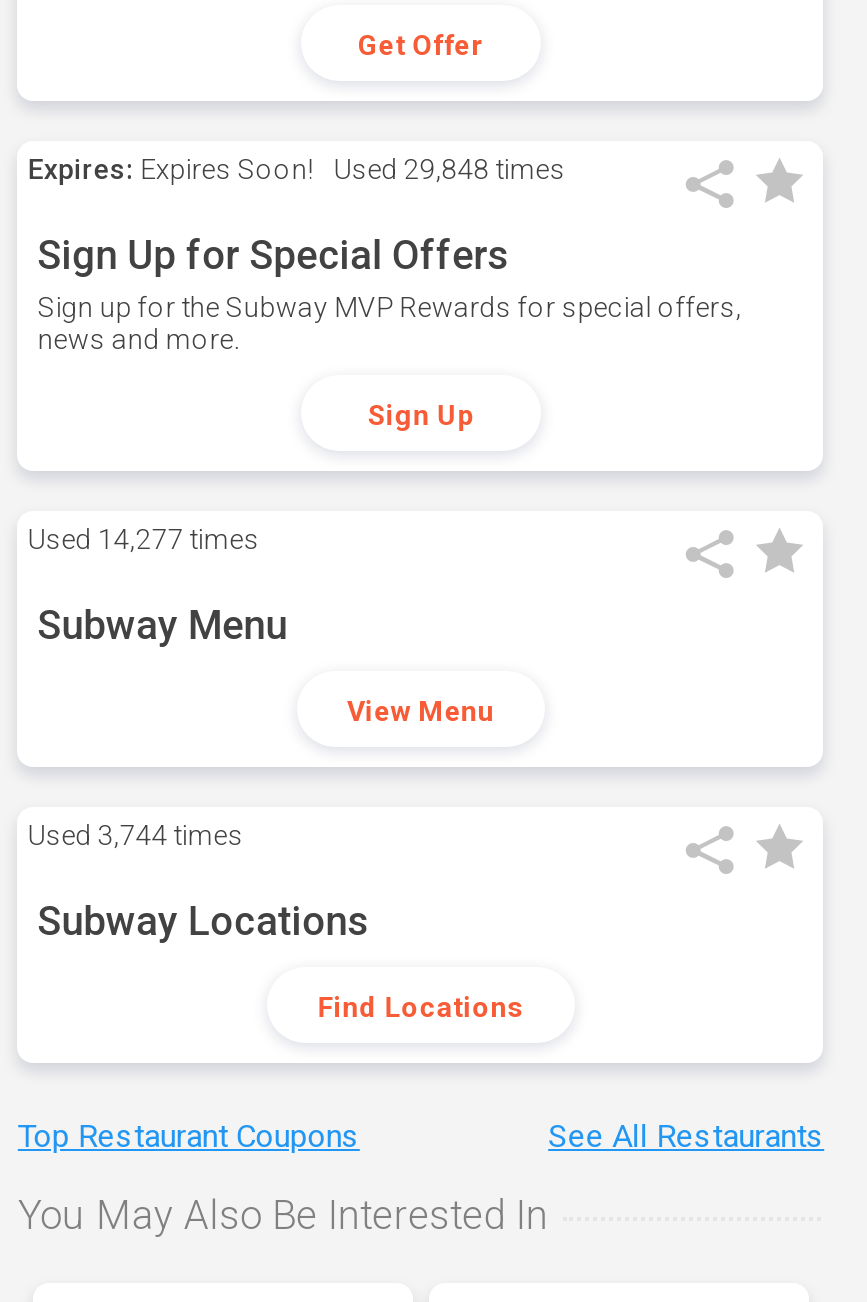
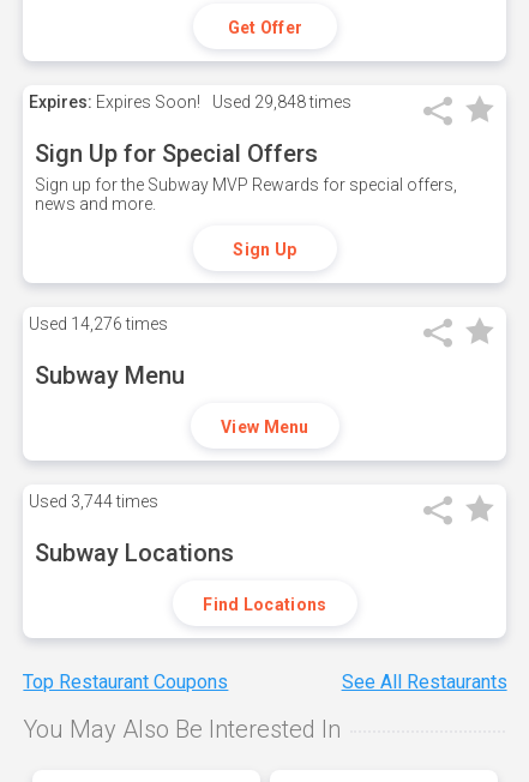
- Used 14,277 times
+ Used 14,276 times
